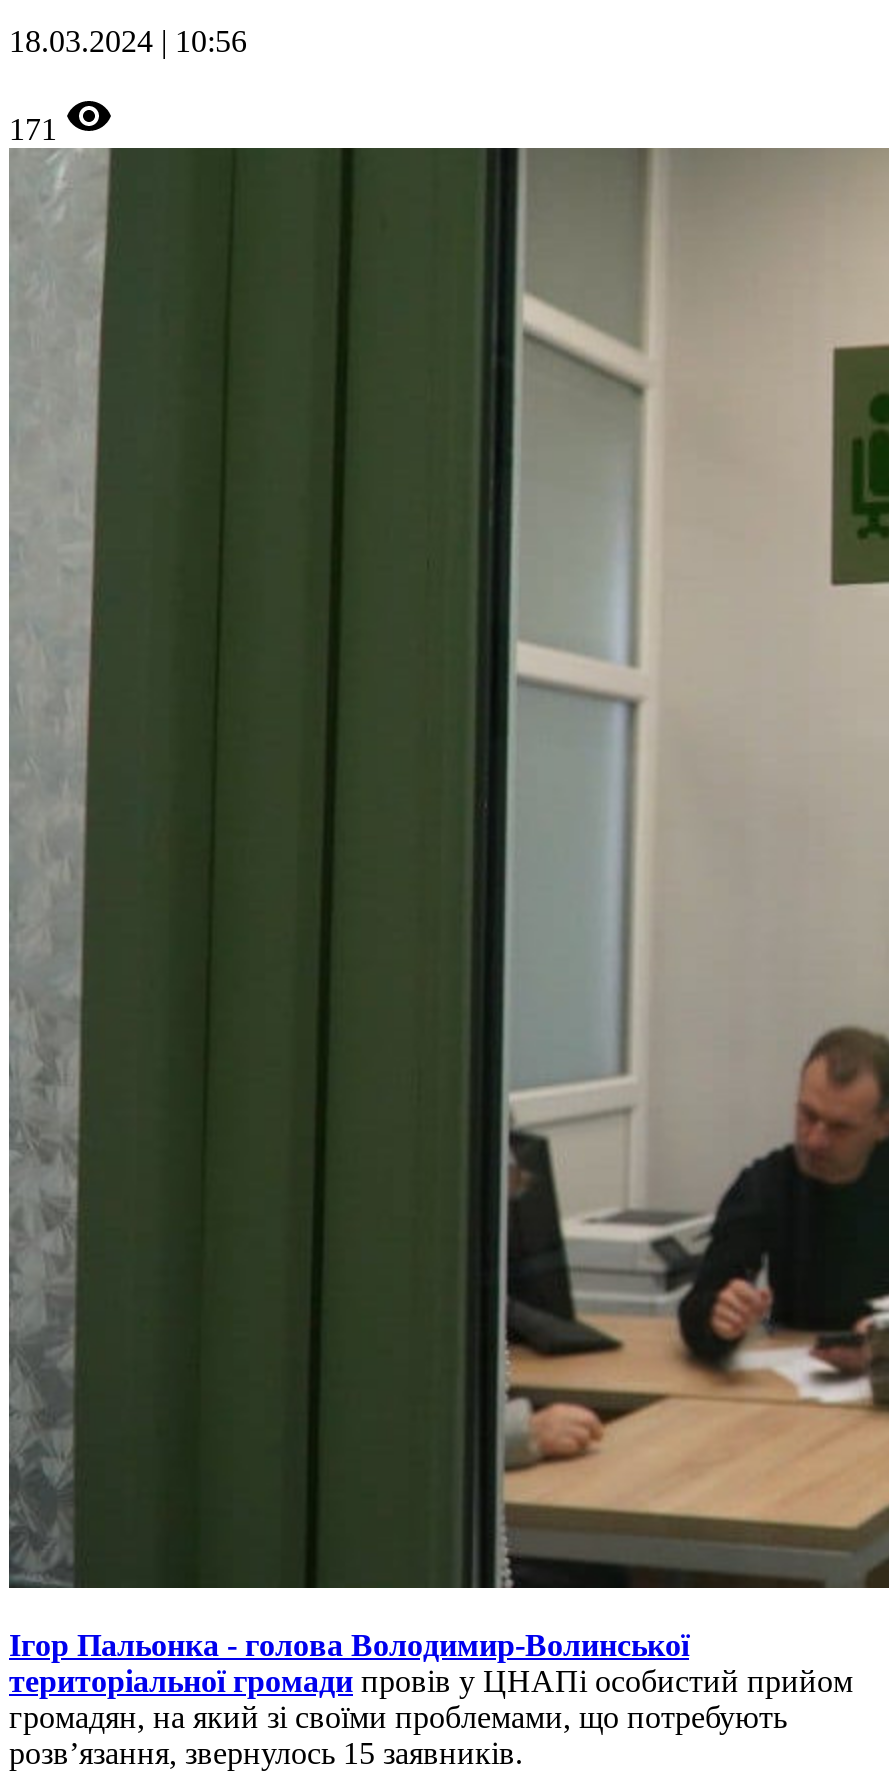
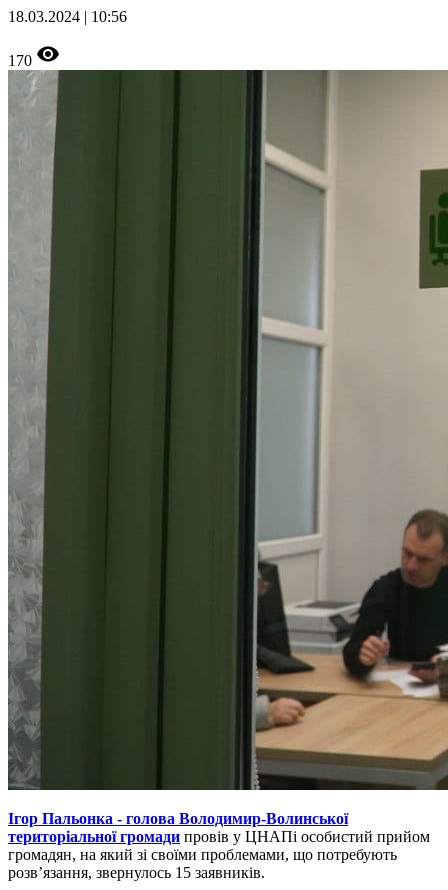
- 171
+ 170
